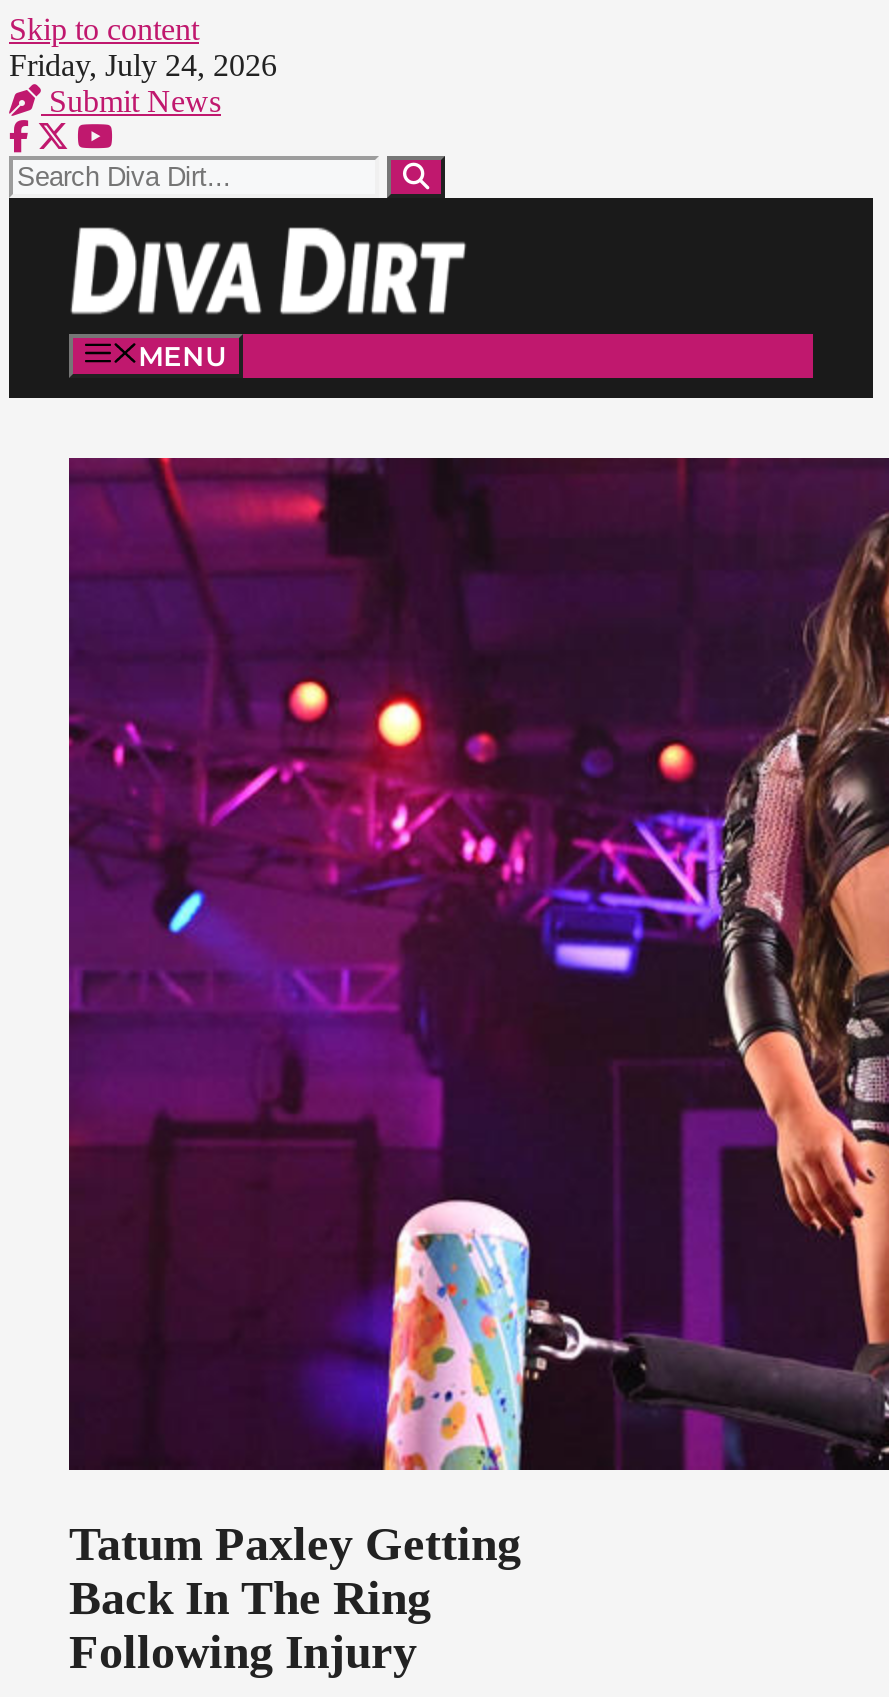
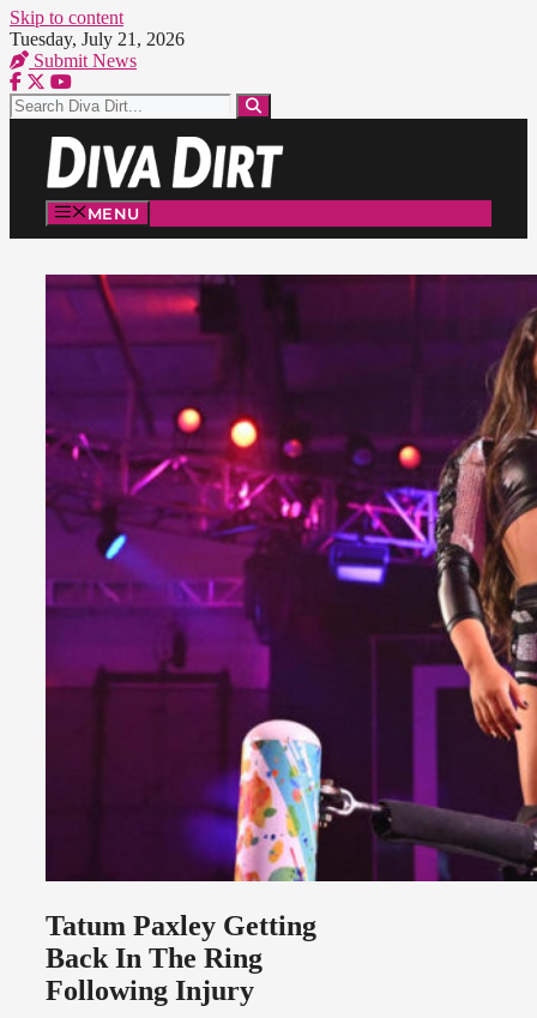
- Friday, July 24, 2026
+ Tuesday, July 21, 2026
